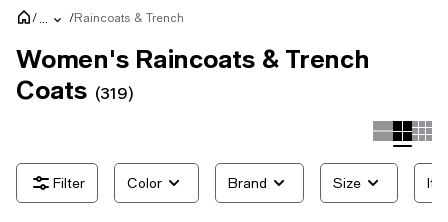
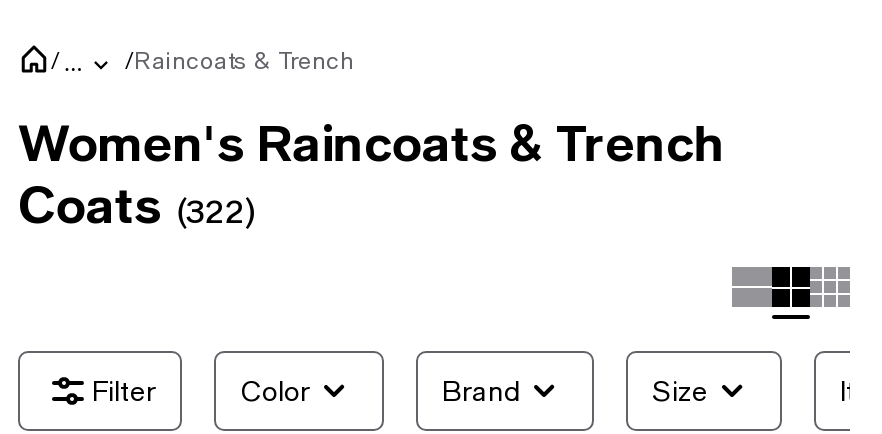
- Coats (319)
+ Coats (322)
